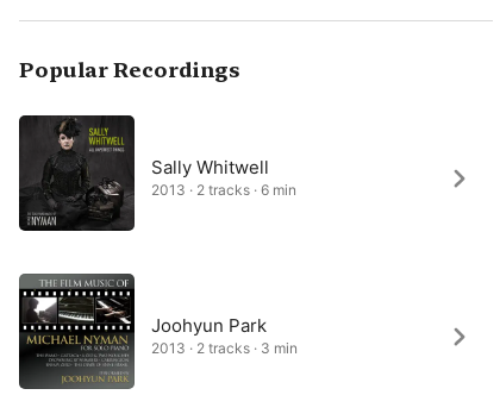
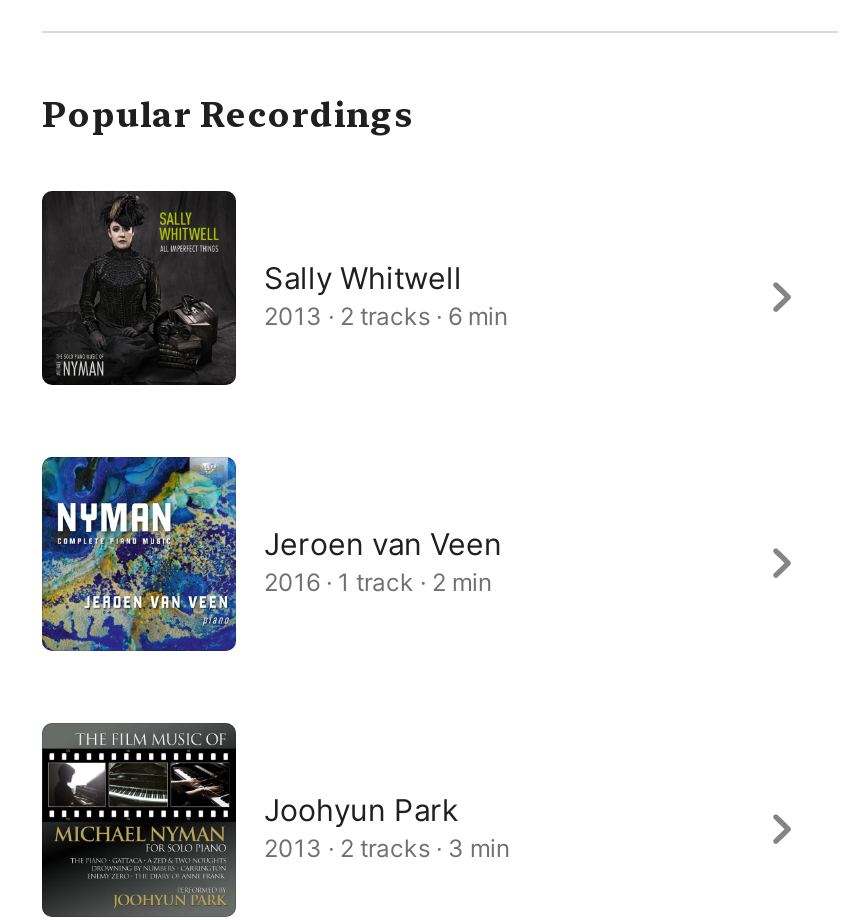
+ [image]
+ Jeroen van Veen
+ 2016 · 1 track · 2 min
